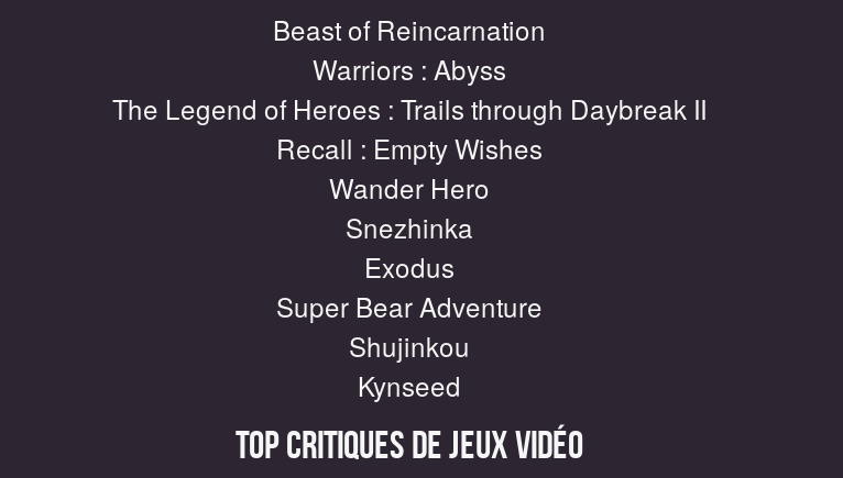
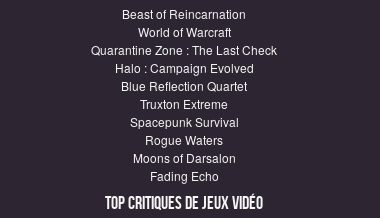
- Warriors : Abyss
- The Legend of Heroes : Trails through Daybreak II
- Recall : Empty Wishes
- Wander Hero
- Snezhinka
- Exodus
- Super Bear Adventure
- Shujinkou
- Kynseed
+ World of Warcraft
+ Quarantine Zone : The Last Check
+ Halo : Campaign Evolved
+ Blue Reflection Quartet
+ Truxton Extreme
+ Spacepunk Survival
+ Rogue Waters
+ Moons of Darsalon
+ Fading Echo
